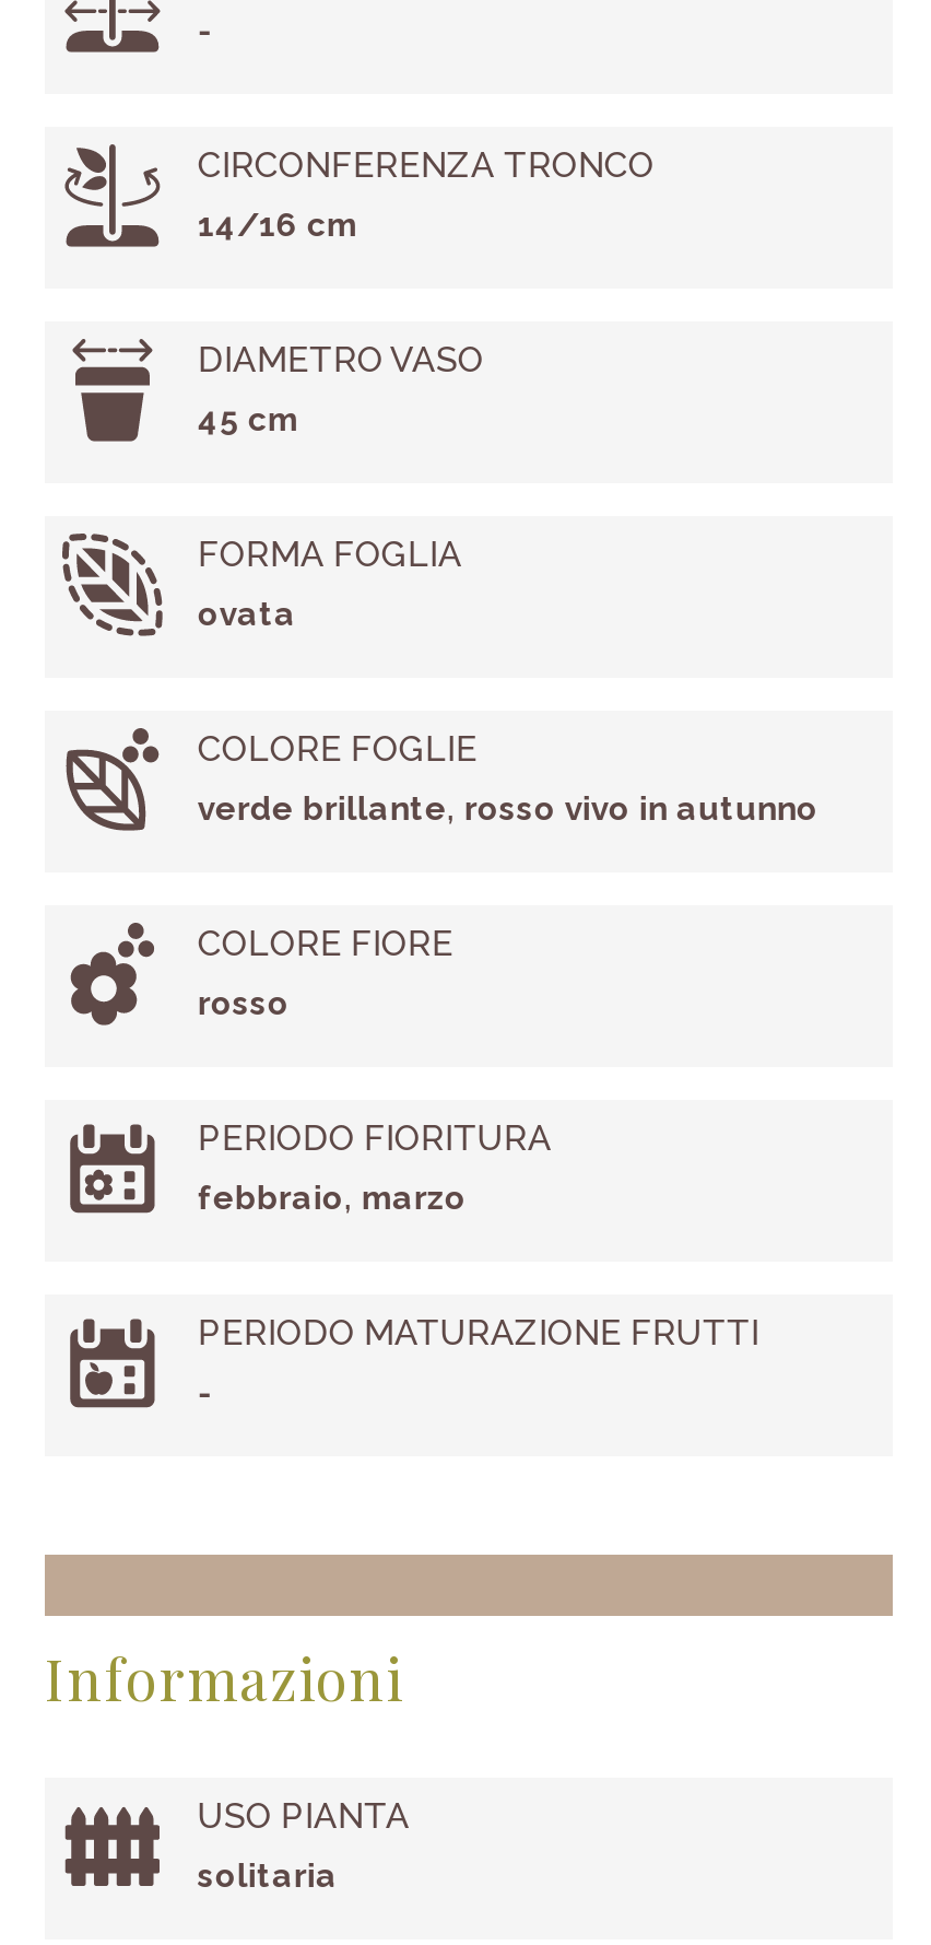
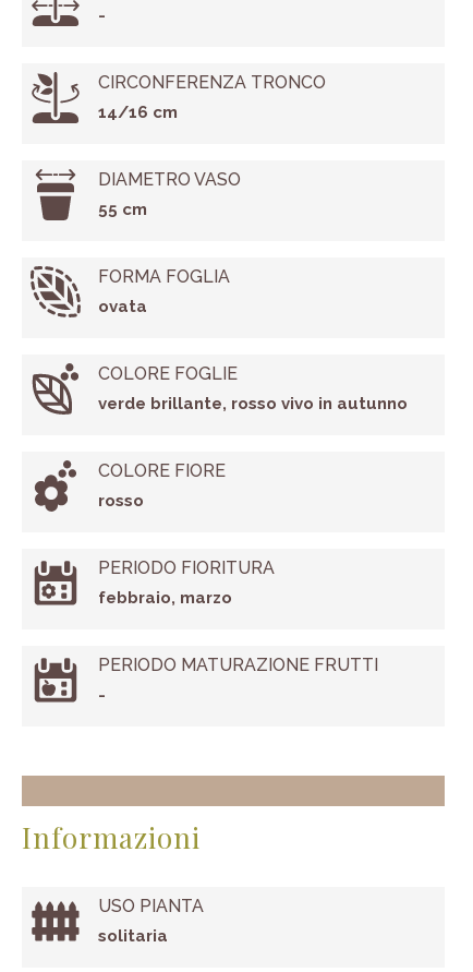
- 45 cm
+ 55 cm
